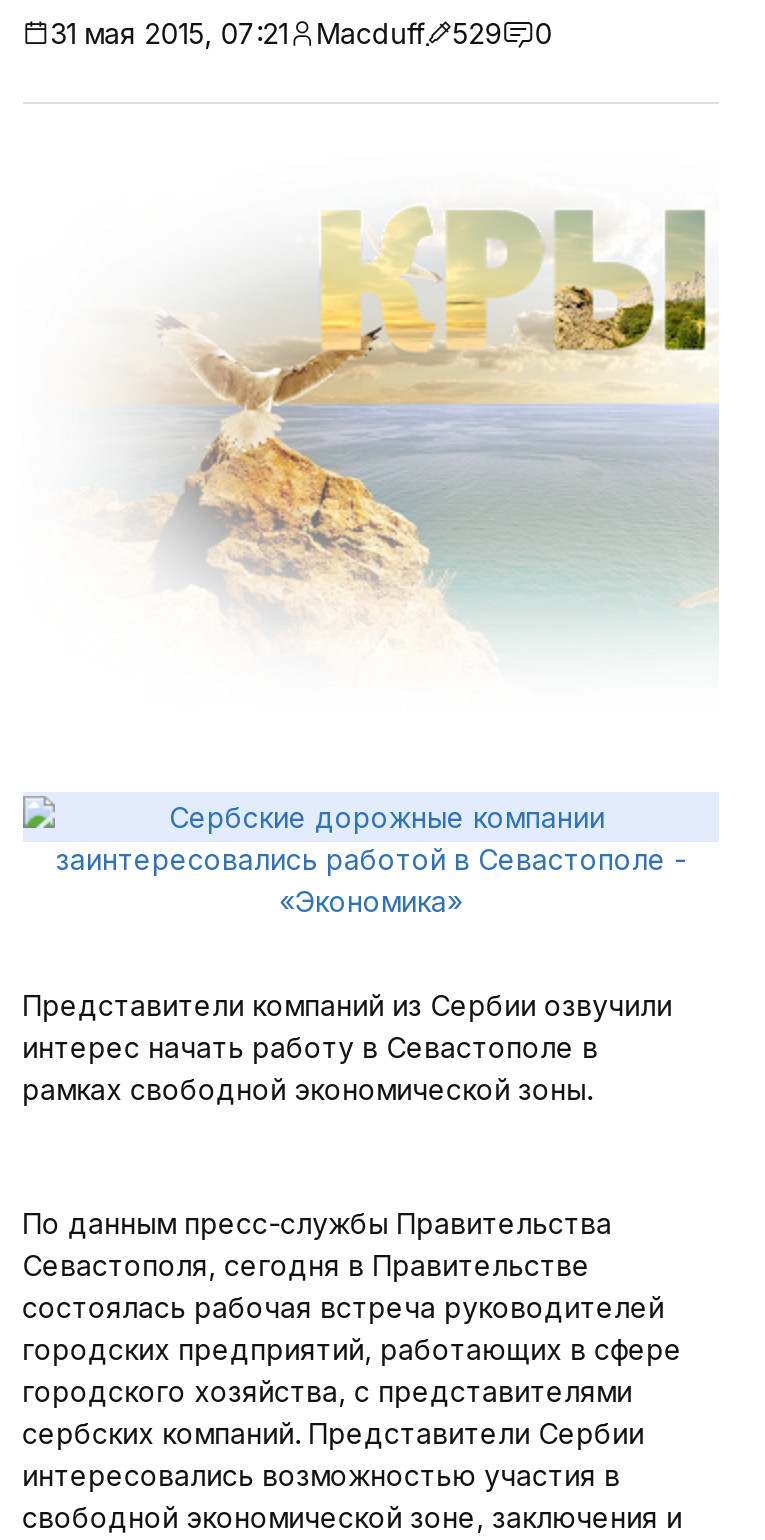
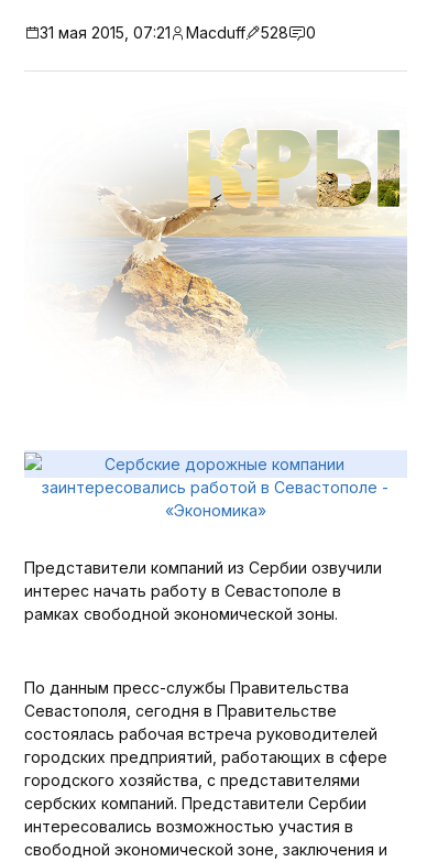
- 529
+ 528
